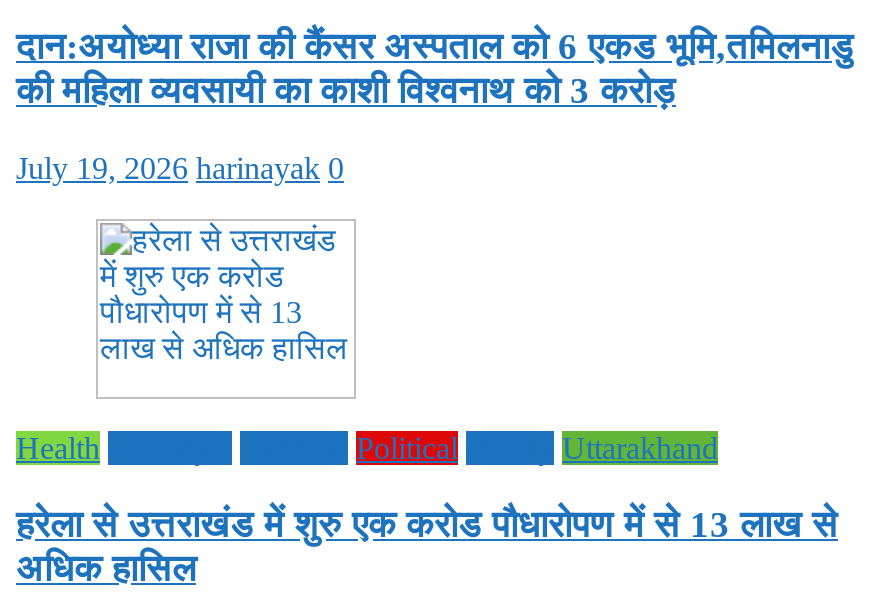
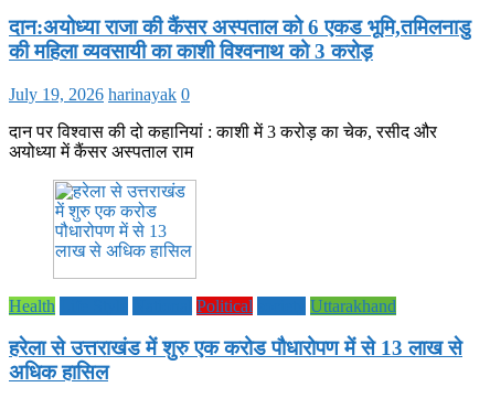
+ दान पर विश्वास की दो कहानियां : काशी में 3 करोड़ का चेक, रसीद और
+ अयोध्या में कैंसर अस्पताल राम
